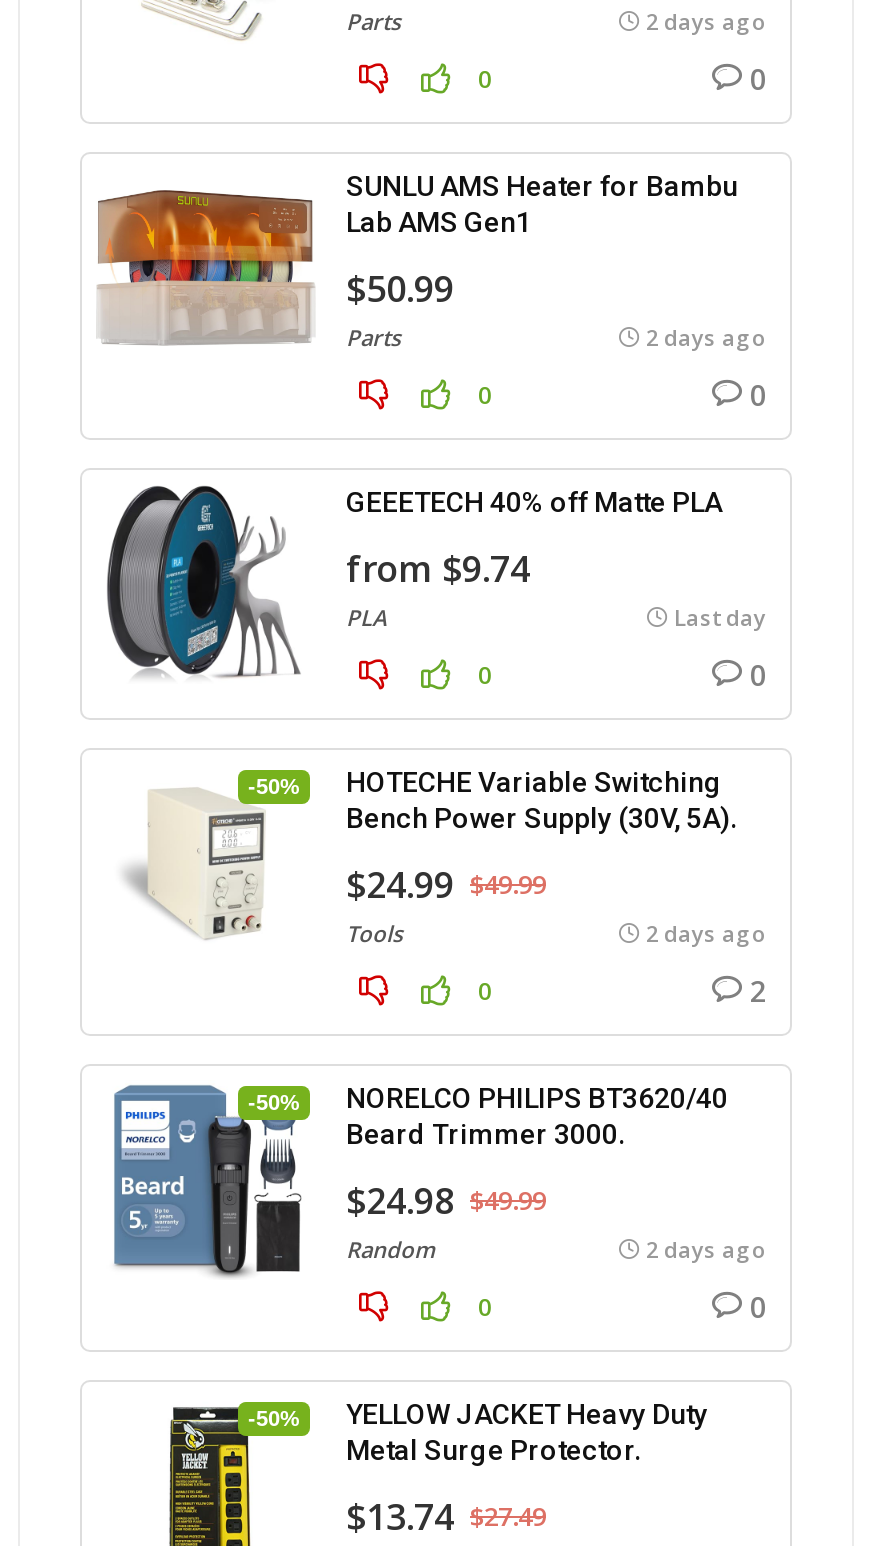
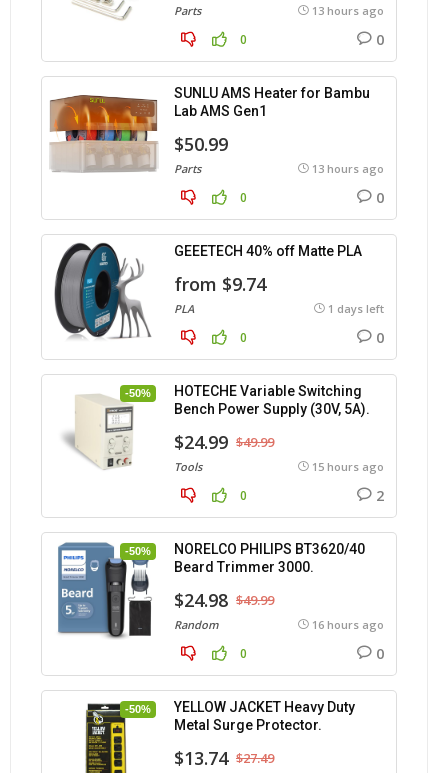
- 2 days ago
+ 13 hours ago

- 2 days ago
+ 13 hours ago

- Last day
+ 1 days left

- 2 days ago
+ 15 hours ago

- 2 days ago
+ 16 hours ago
